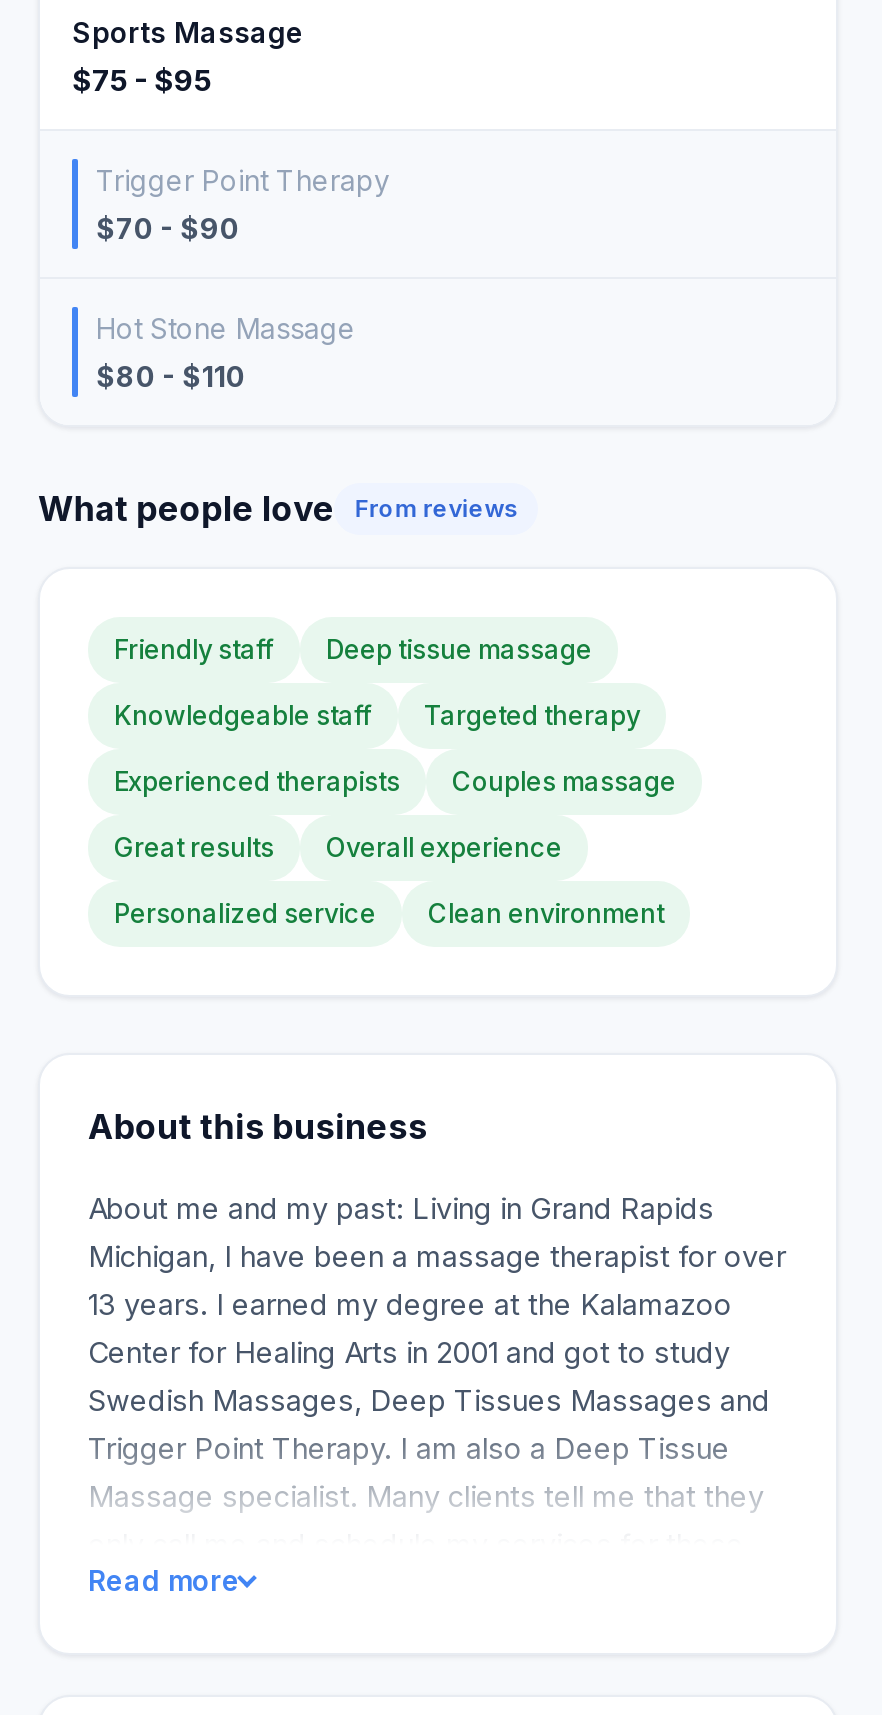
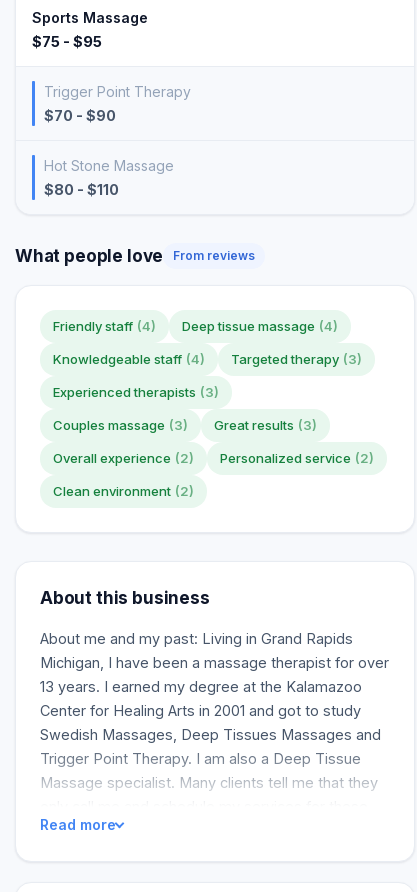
- Friendly staff
- Deep tissue massage
- Knowledgeable staff
- Targeted therapy
- Experienced therapists
- Couples massage
- Great results
- Overall experience
- Personalized service
- Clean environment
+ Friendly staff (4)
+ Deep tissue massage (4)
+ Knowledgeable staff (4)
+ Targeted therapy (3)
+ Experienced therapists (3)
+ Couples massage (3)
+ Great results (3)
+ Overall experience (2)
+ Personalized service (2)
+ Clean environment (2)
